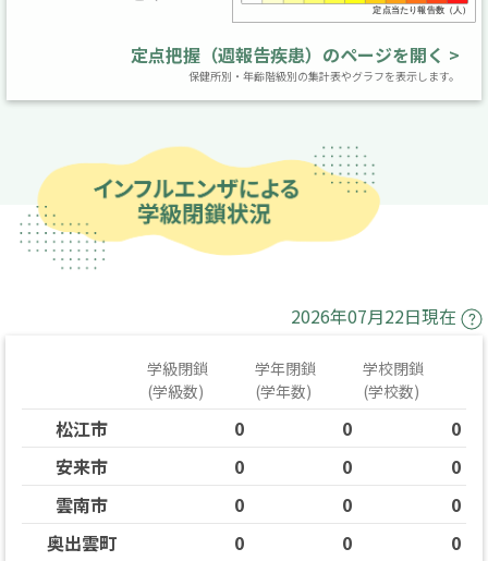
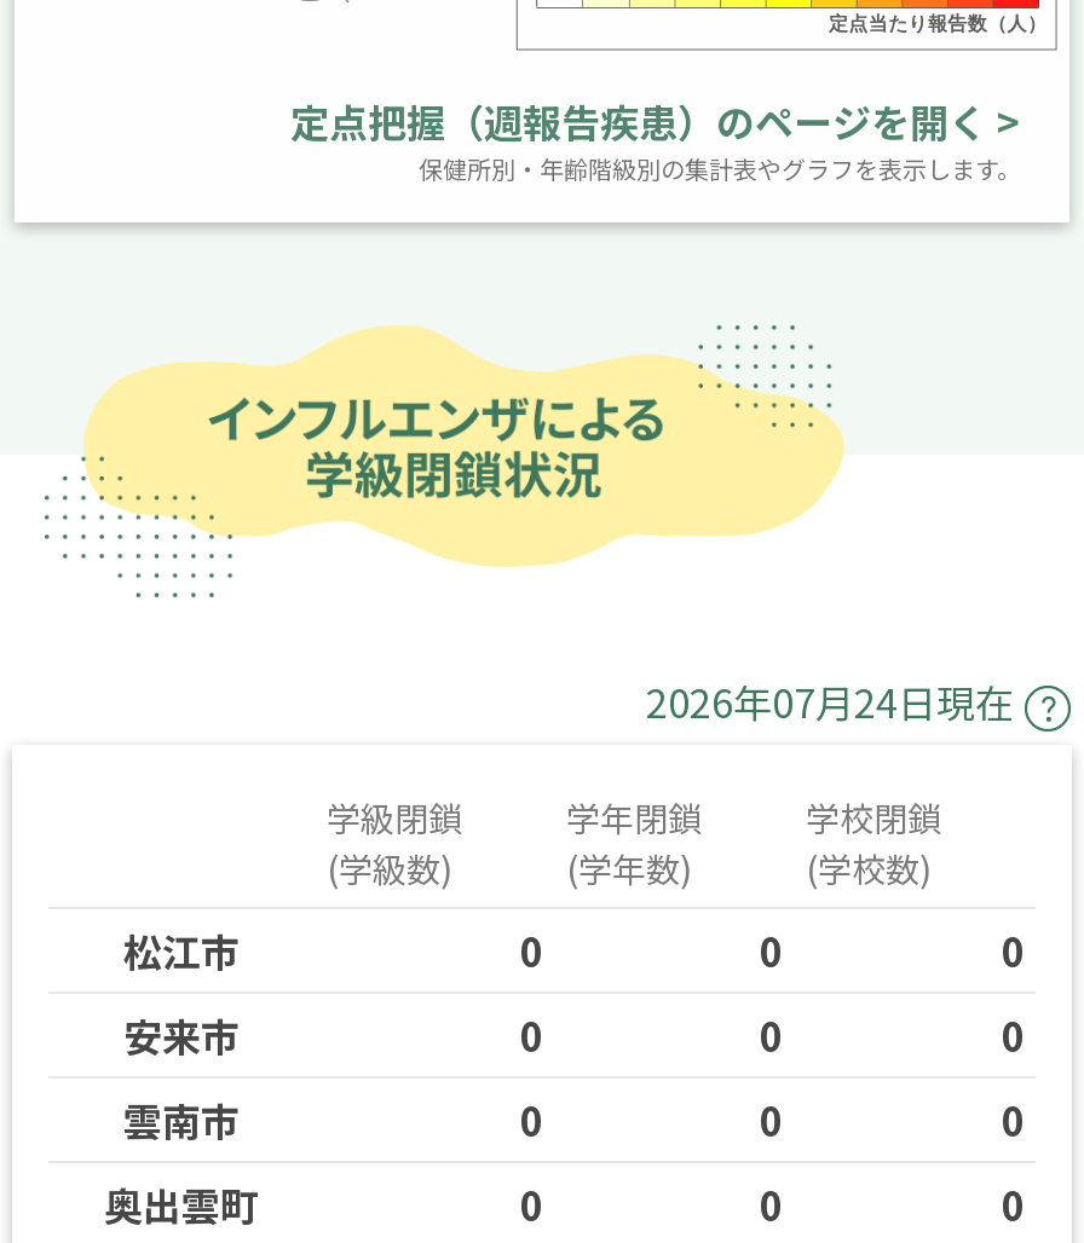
- 2026年07月22日現在
+ 2026年07月24日現在
